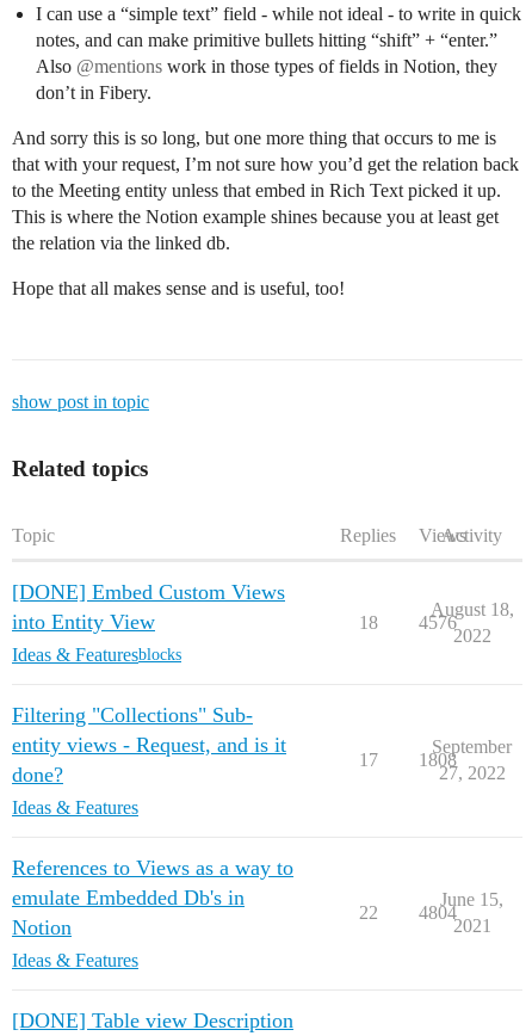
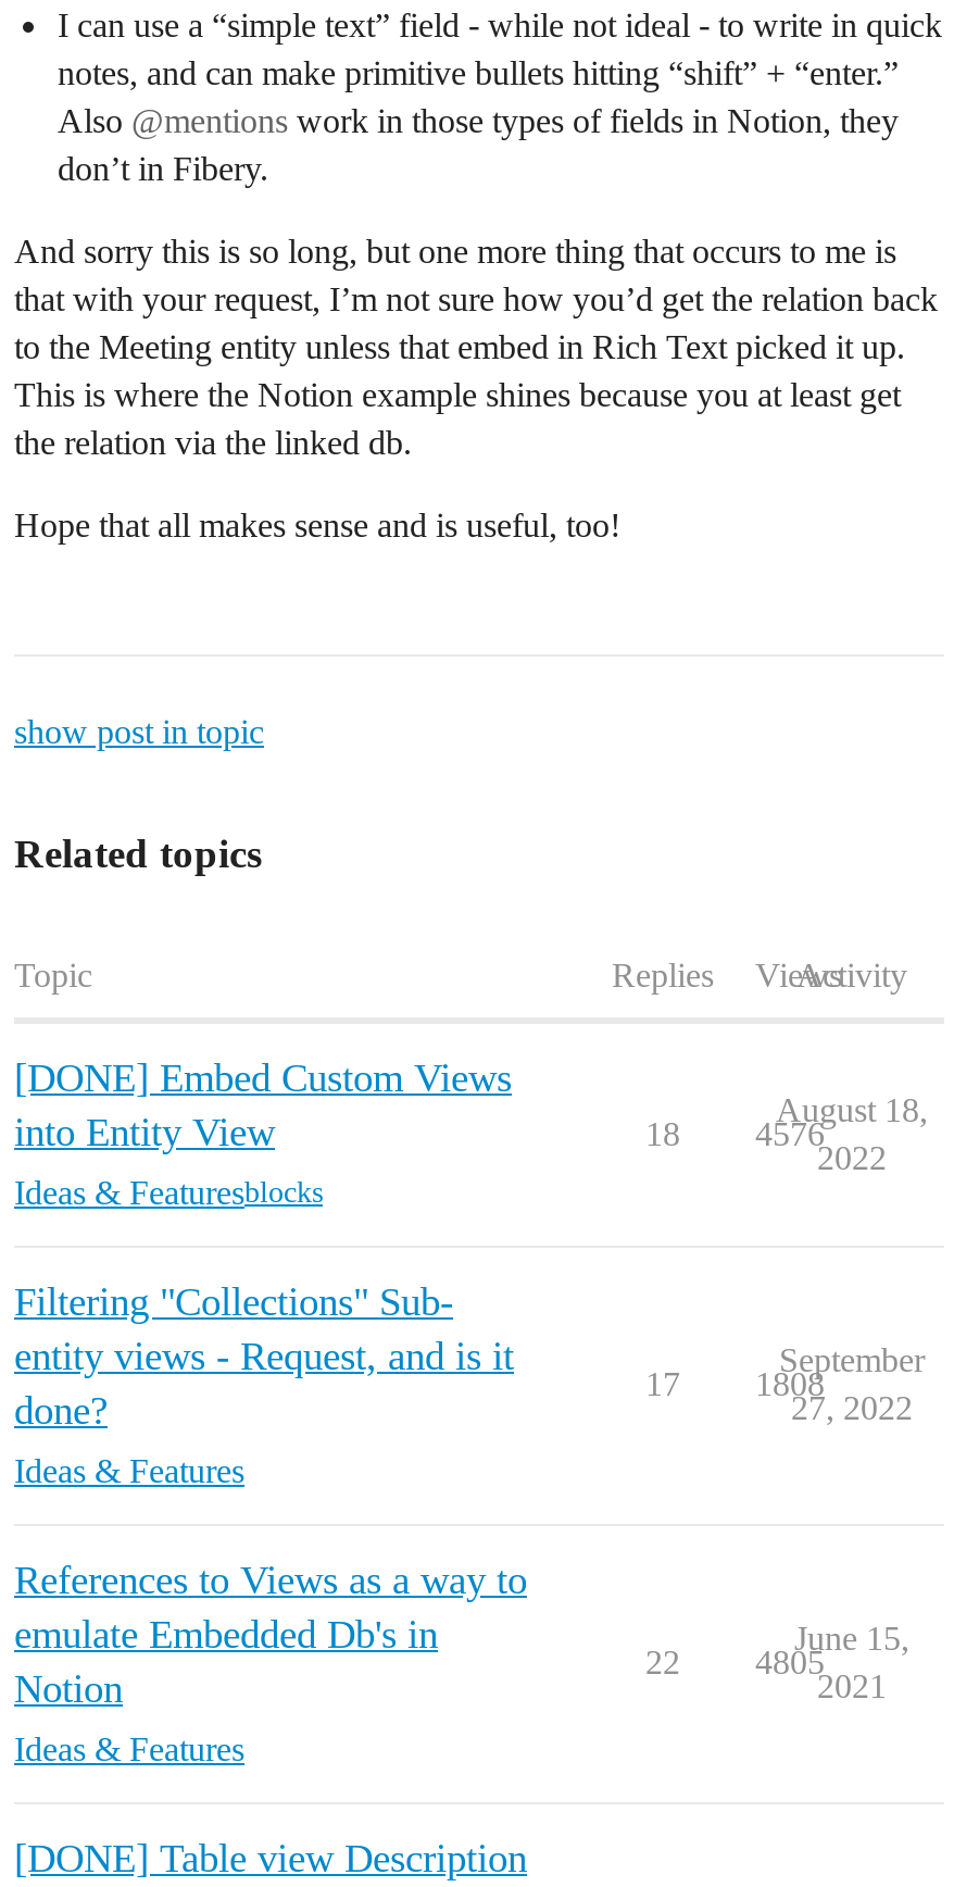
- 4804
+ 4805
